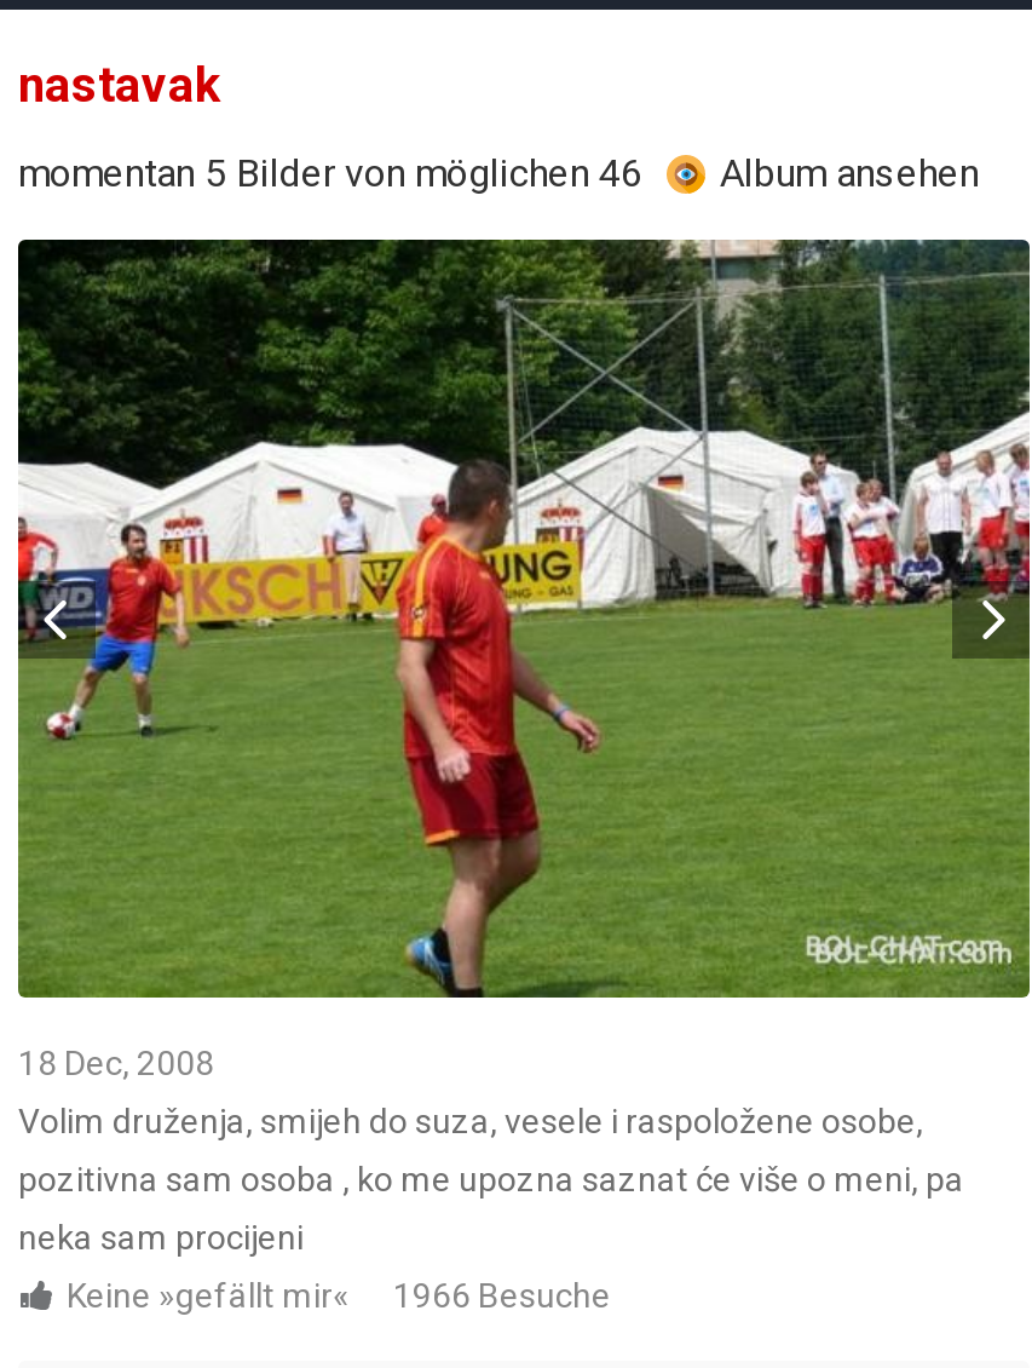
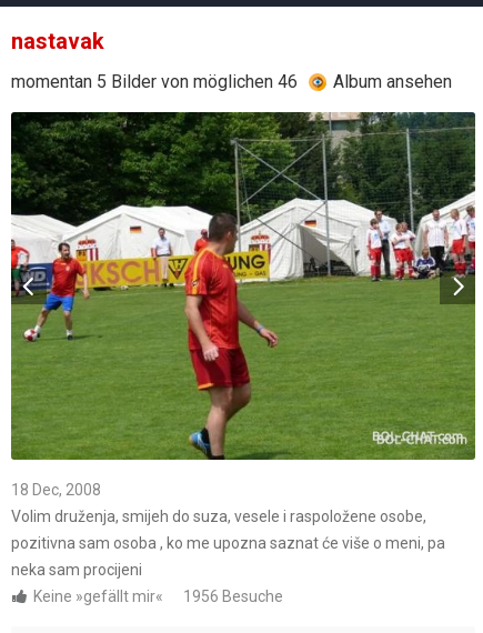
- Keine »gefällt mir« 1966 Besuche
+ Keine »gefällt mir« 1956 Besuche
